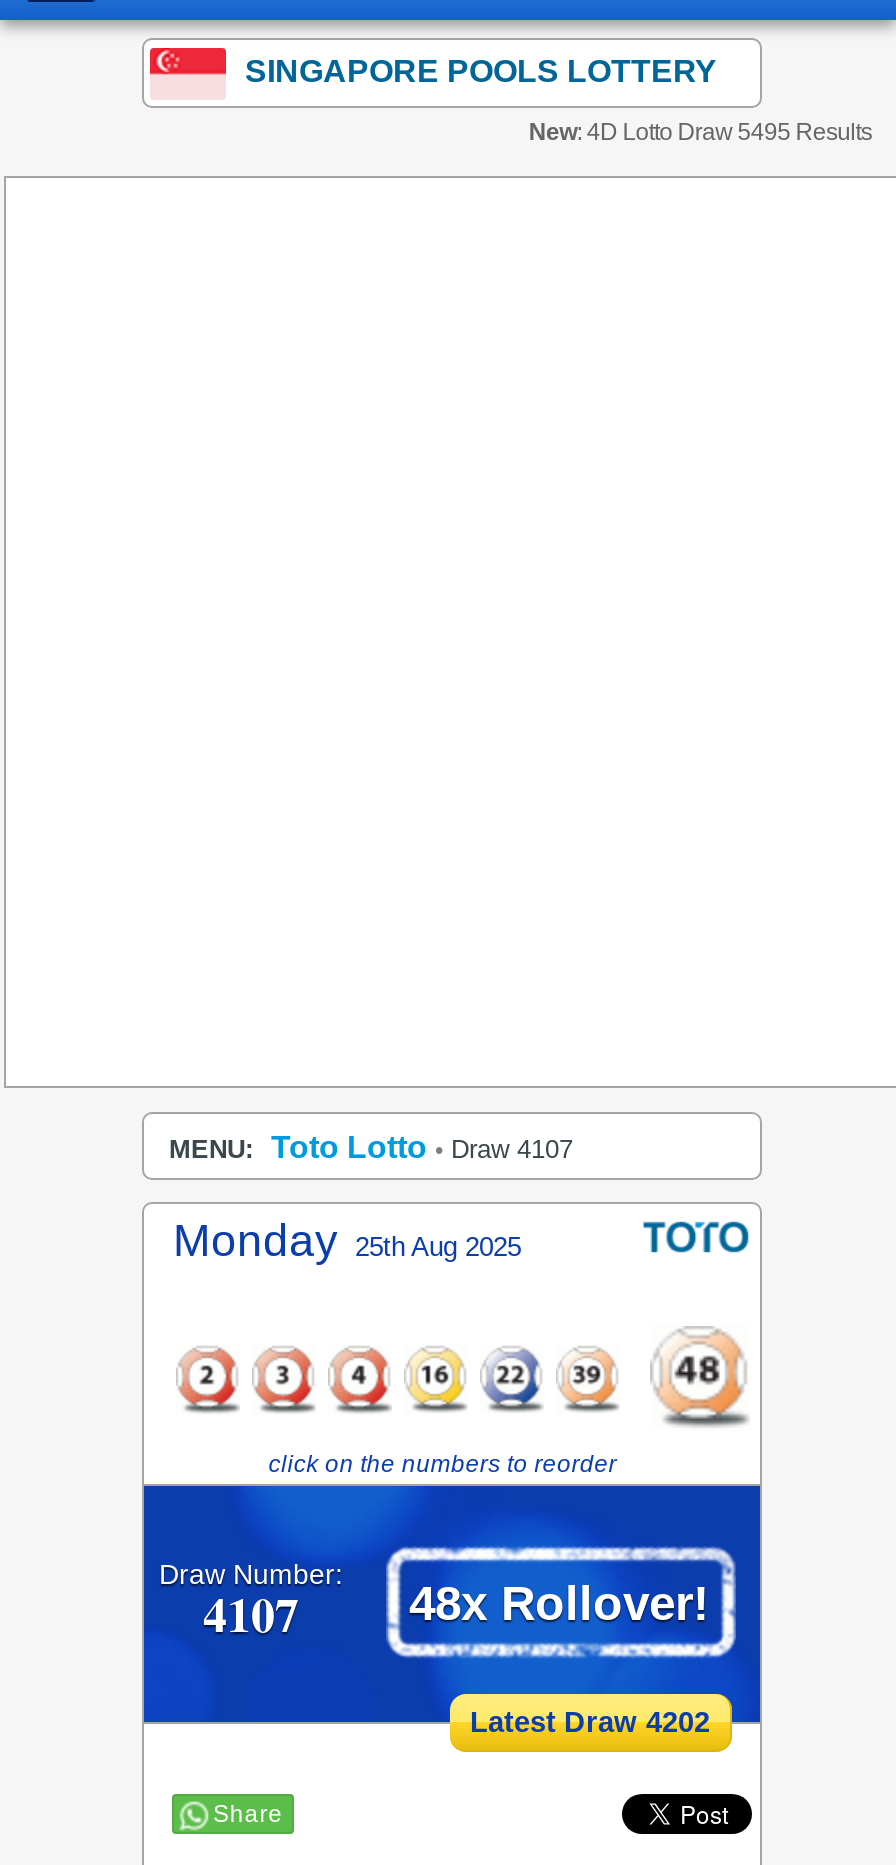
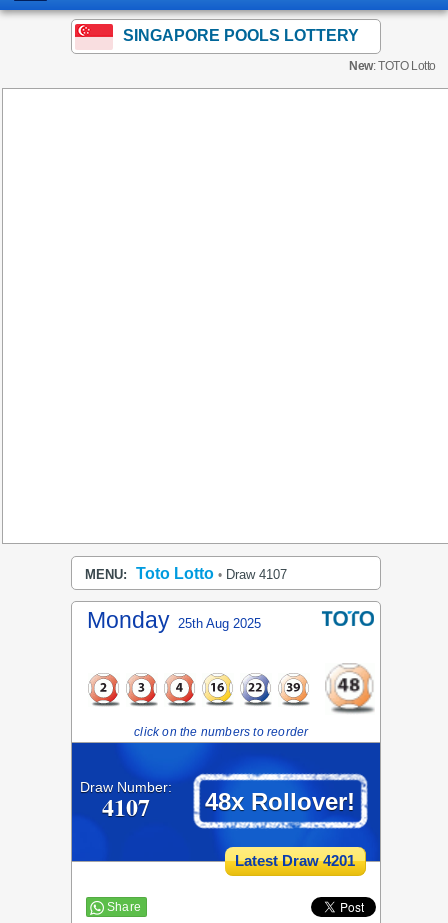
- New: 4D Lotto Draw 5495 Results
+ New: TOTO Lotto

- Latest Draw 4202
+ Latest Draw 4201
